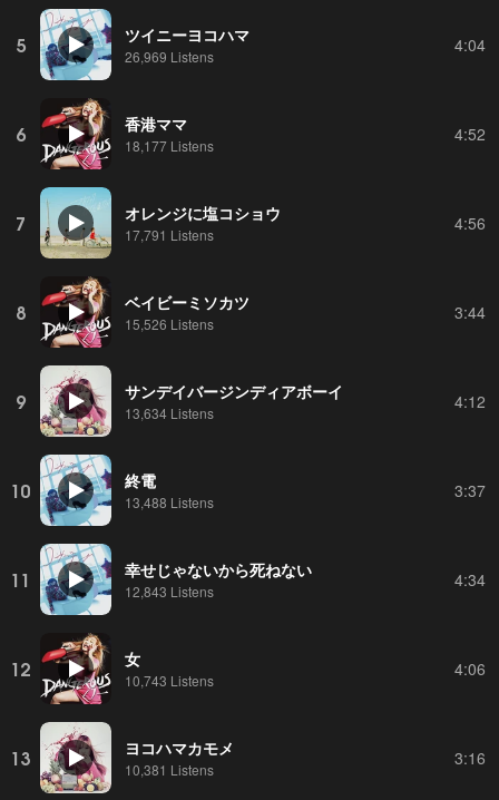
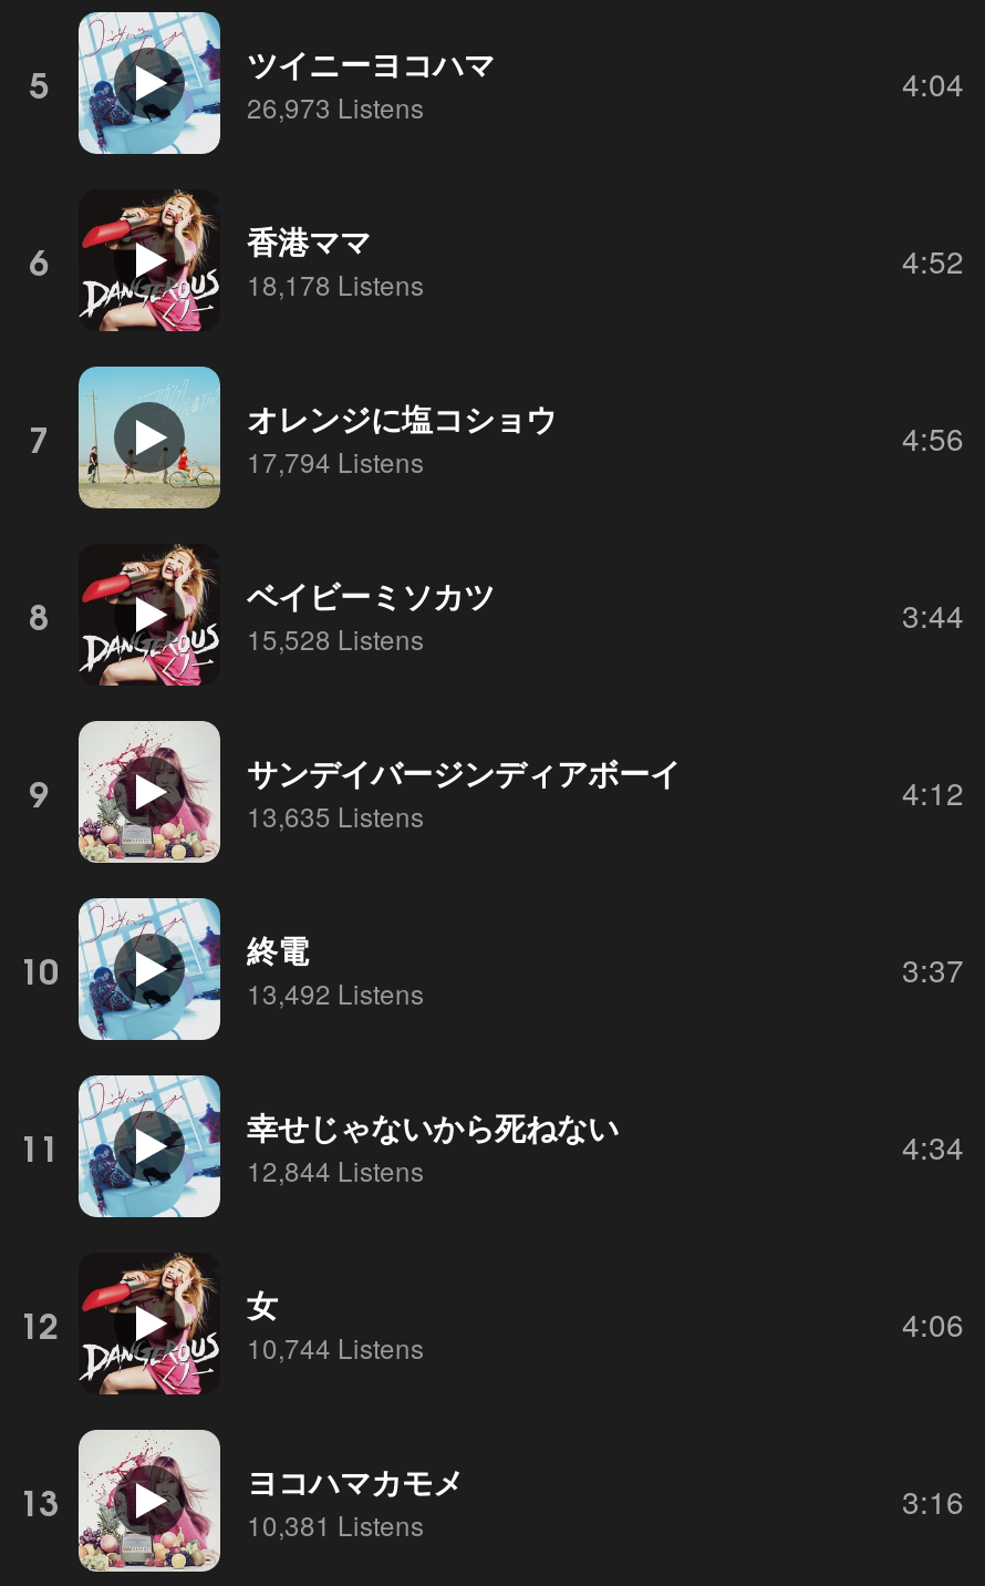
- 26,969 Listens
+ 26,973 Listens

- 18,177 Listens
+ 18,178 Listens

- 17,791 Listens
+ 17,794 Listens

- 15,526 Listens
+ 15,528 Listens

- 13,634 Listens
+ 13,635 Listens

- 13,488 Listens
+ 13,492 Listens

- 12,843 Listens
+ 12,844 Listens

- 10,743 Listens
+ 10,744 Listens
